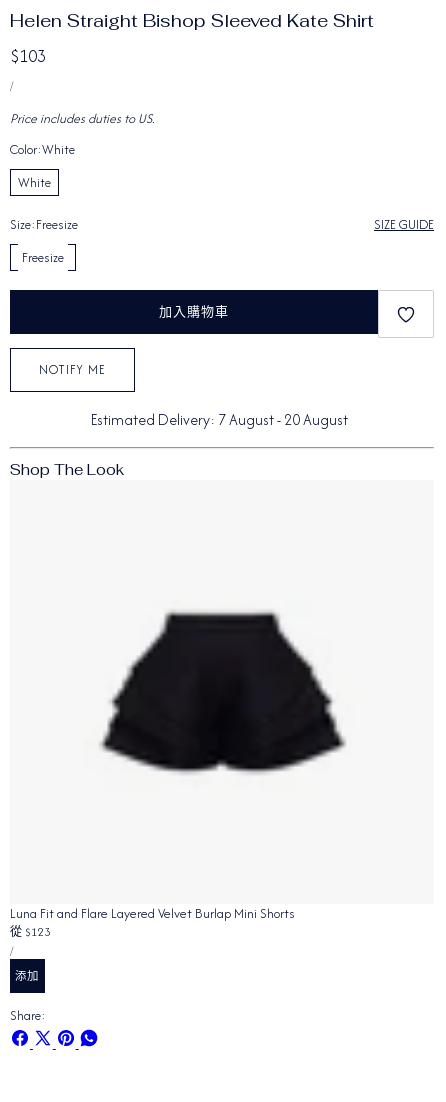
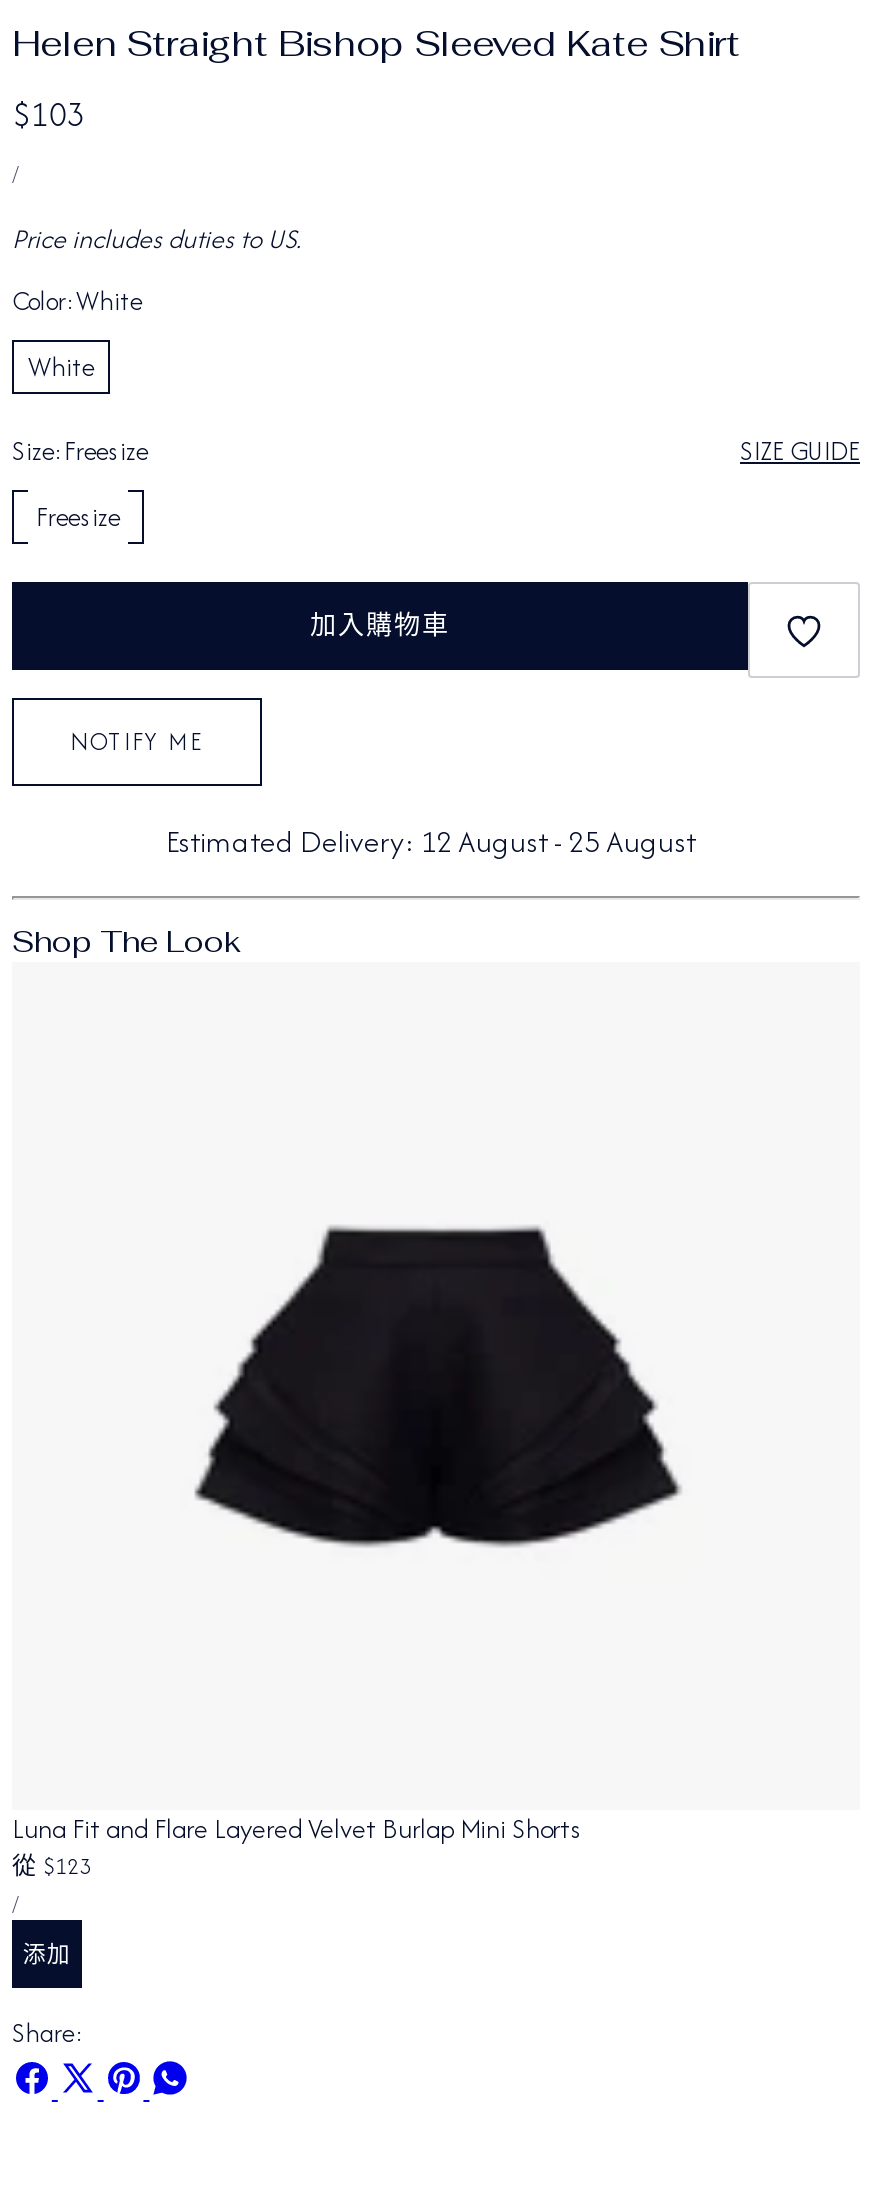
- Estimated Delivery: 7 August- 20 August
+ Estimated Delivery: 12 August- 25 August
